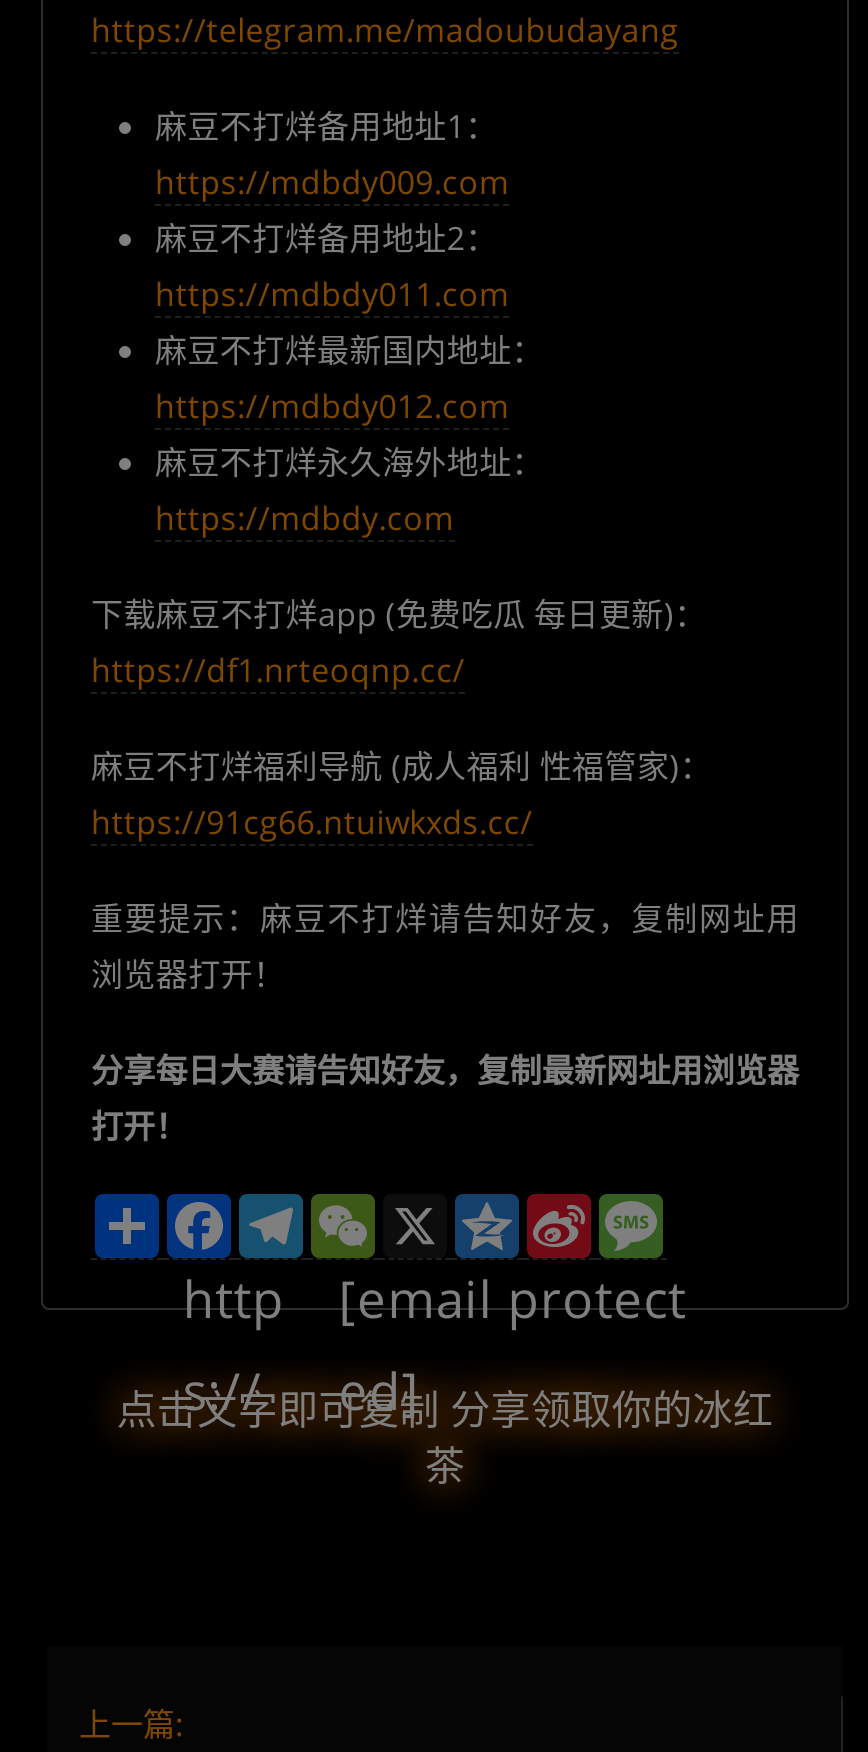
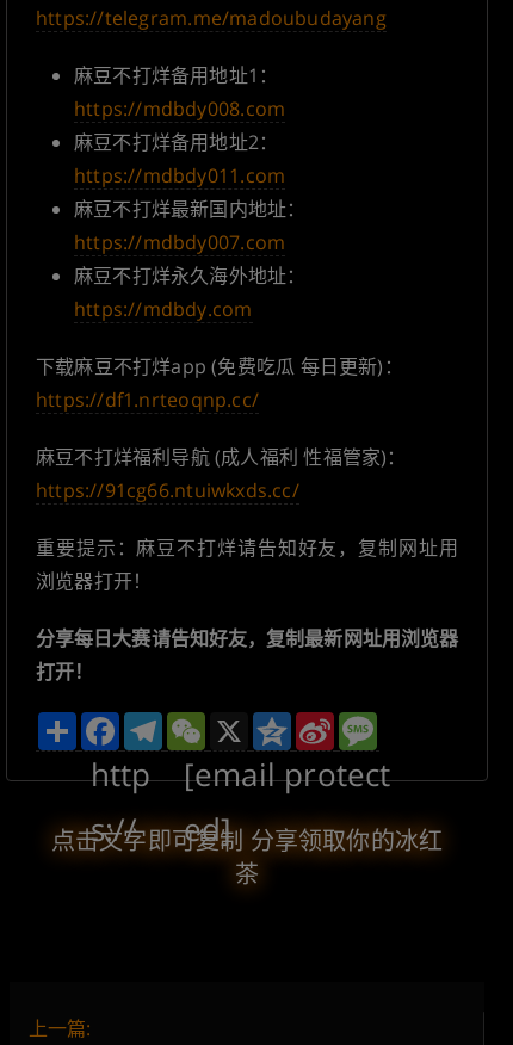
- https://mdbdy009.com
+ https://mdbdy008.com

- https://mdbdy012.com
+ https://mdbdy007.com
